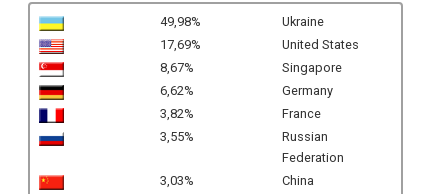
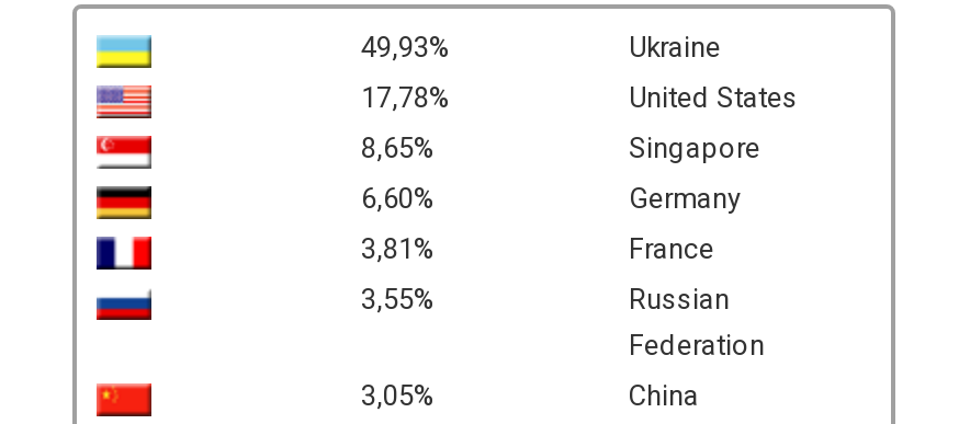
- 49,98%
+ 49,93%

- 17,69%
+ 17,78%

- 8,67%
+ 8,65%

- 6,62%
+ 6,60%

- 3,82%
+ 3,81%

- 3,03%
+ 3,05%
